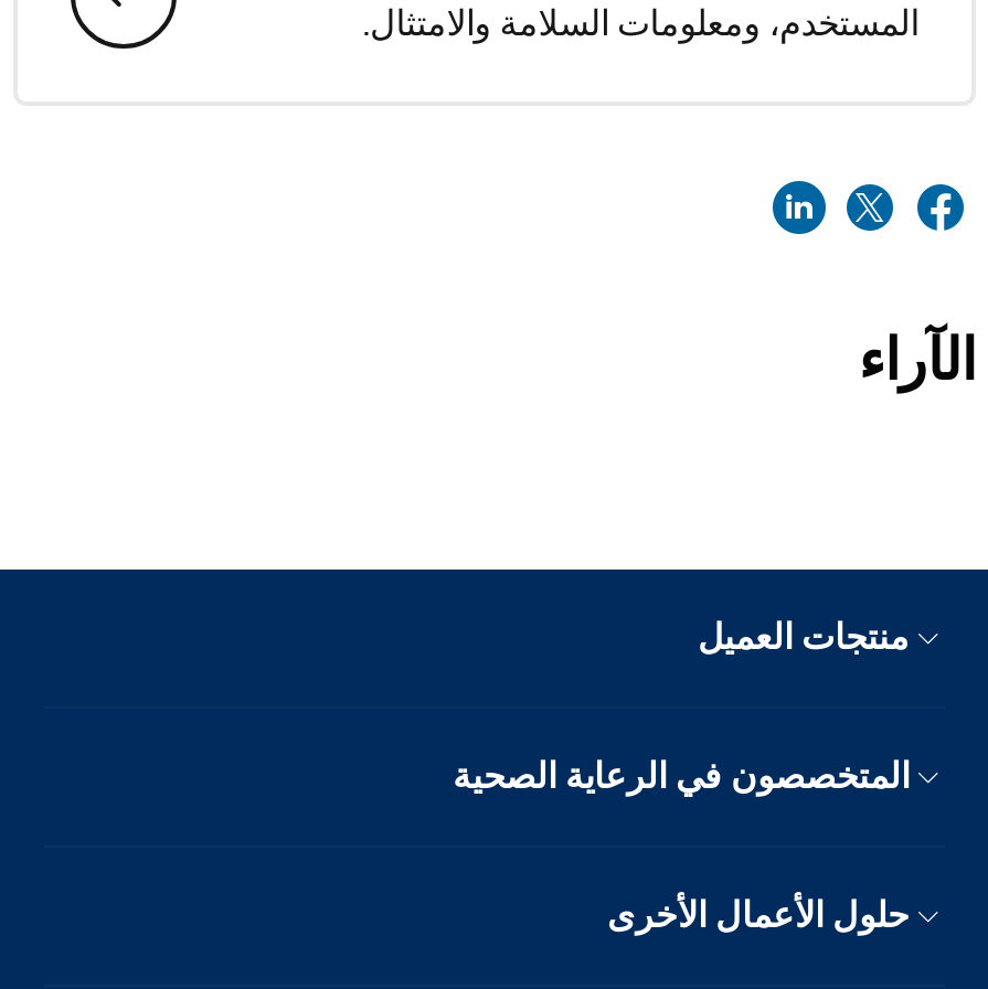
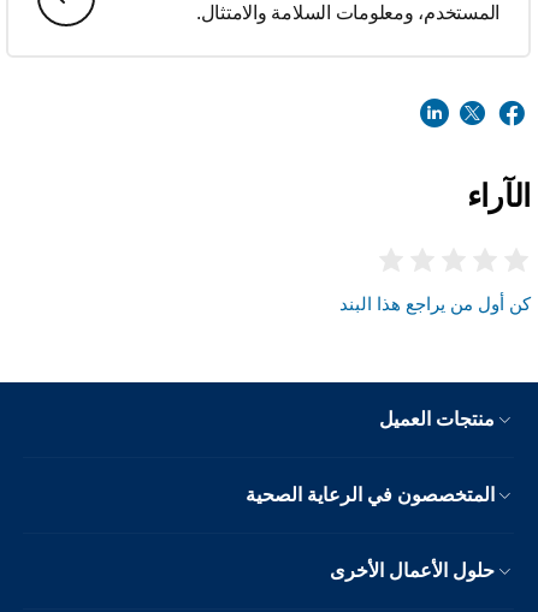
+ كن أول من يراجع هذا البند
